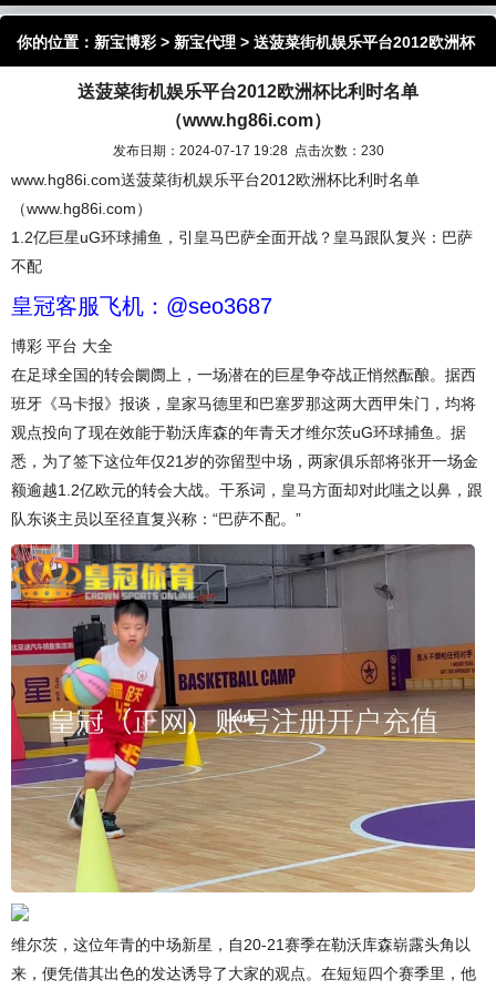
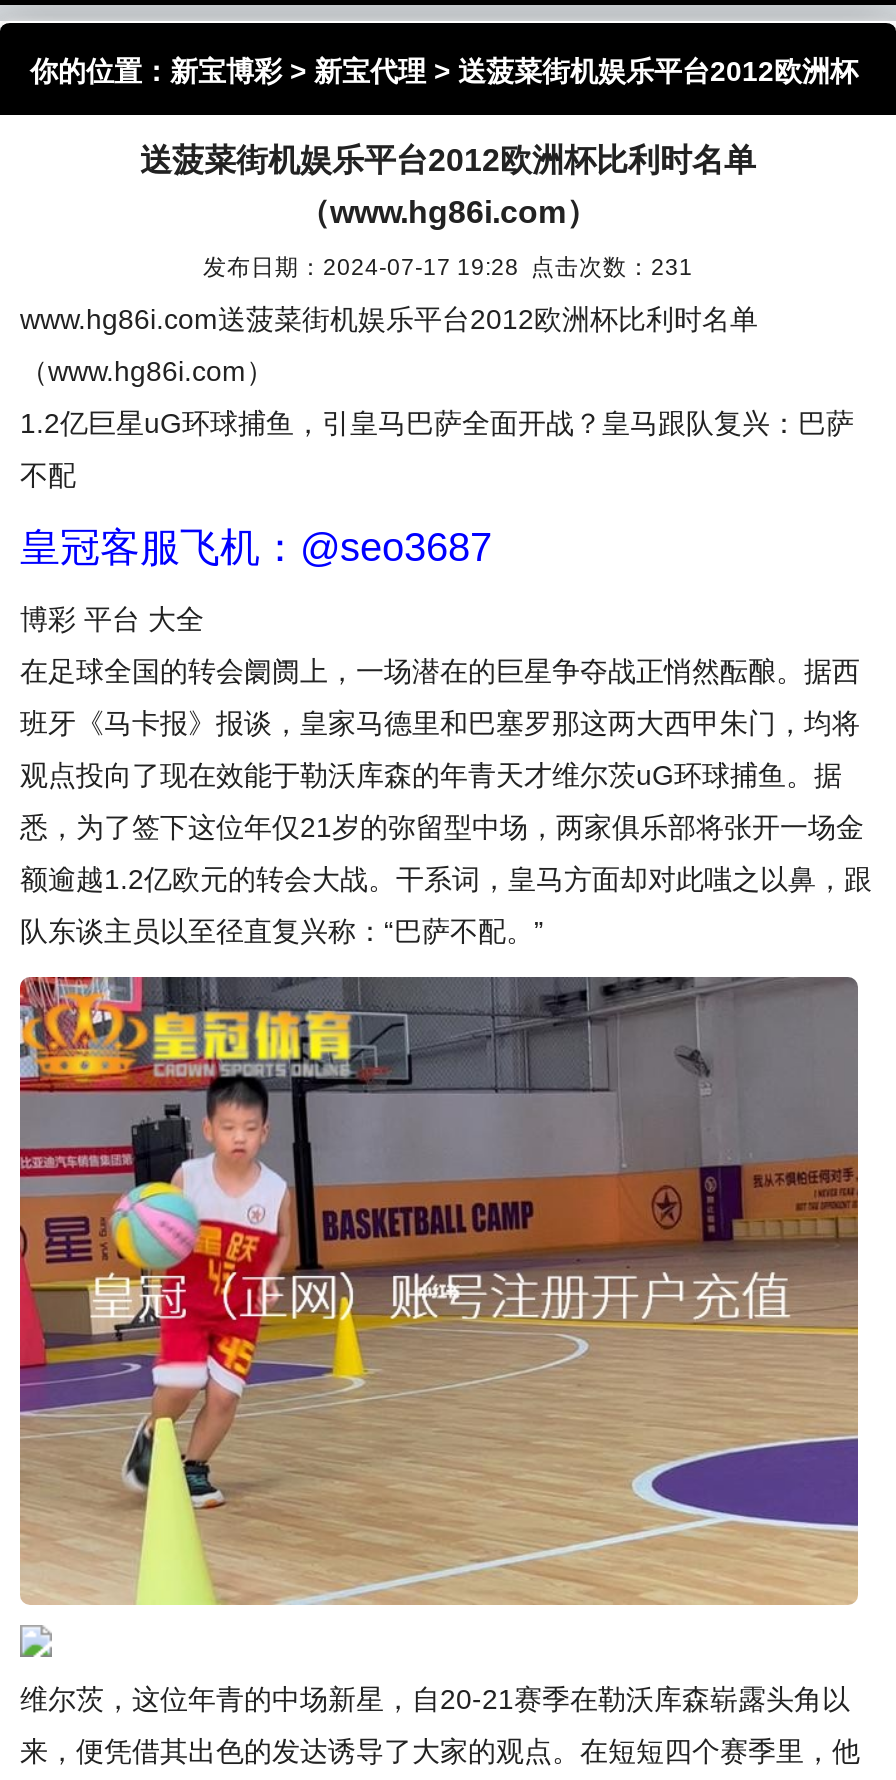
- 发布日期：2024-07-17 19:28 点击次数：230
+ 发布日期：2024-07-17 19:28 点击次数：231
